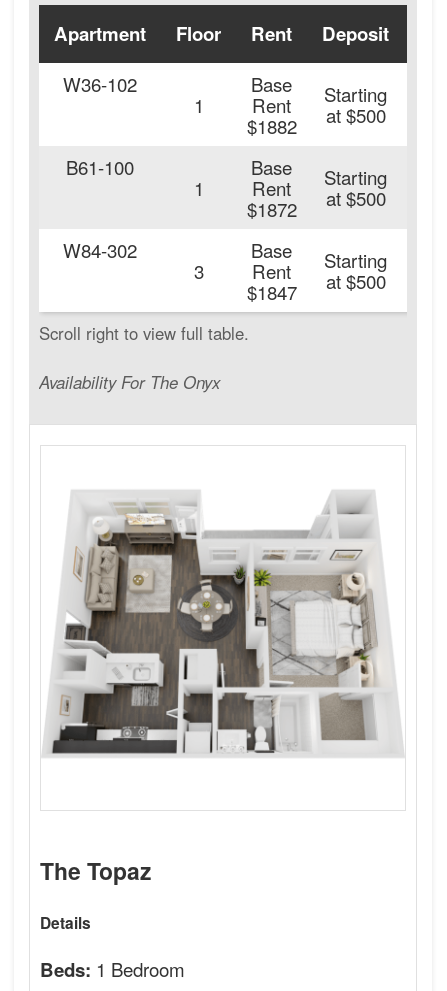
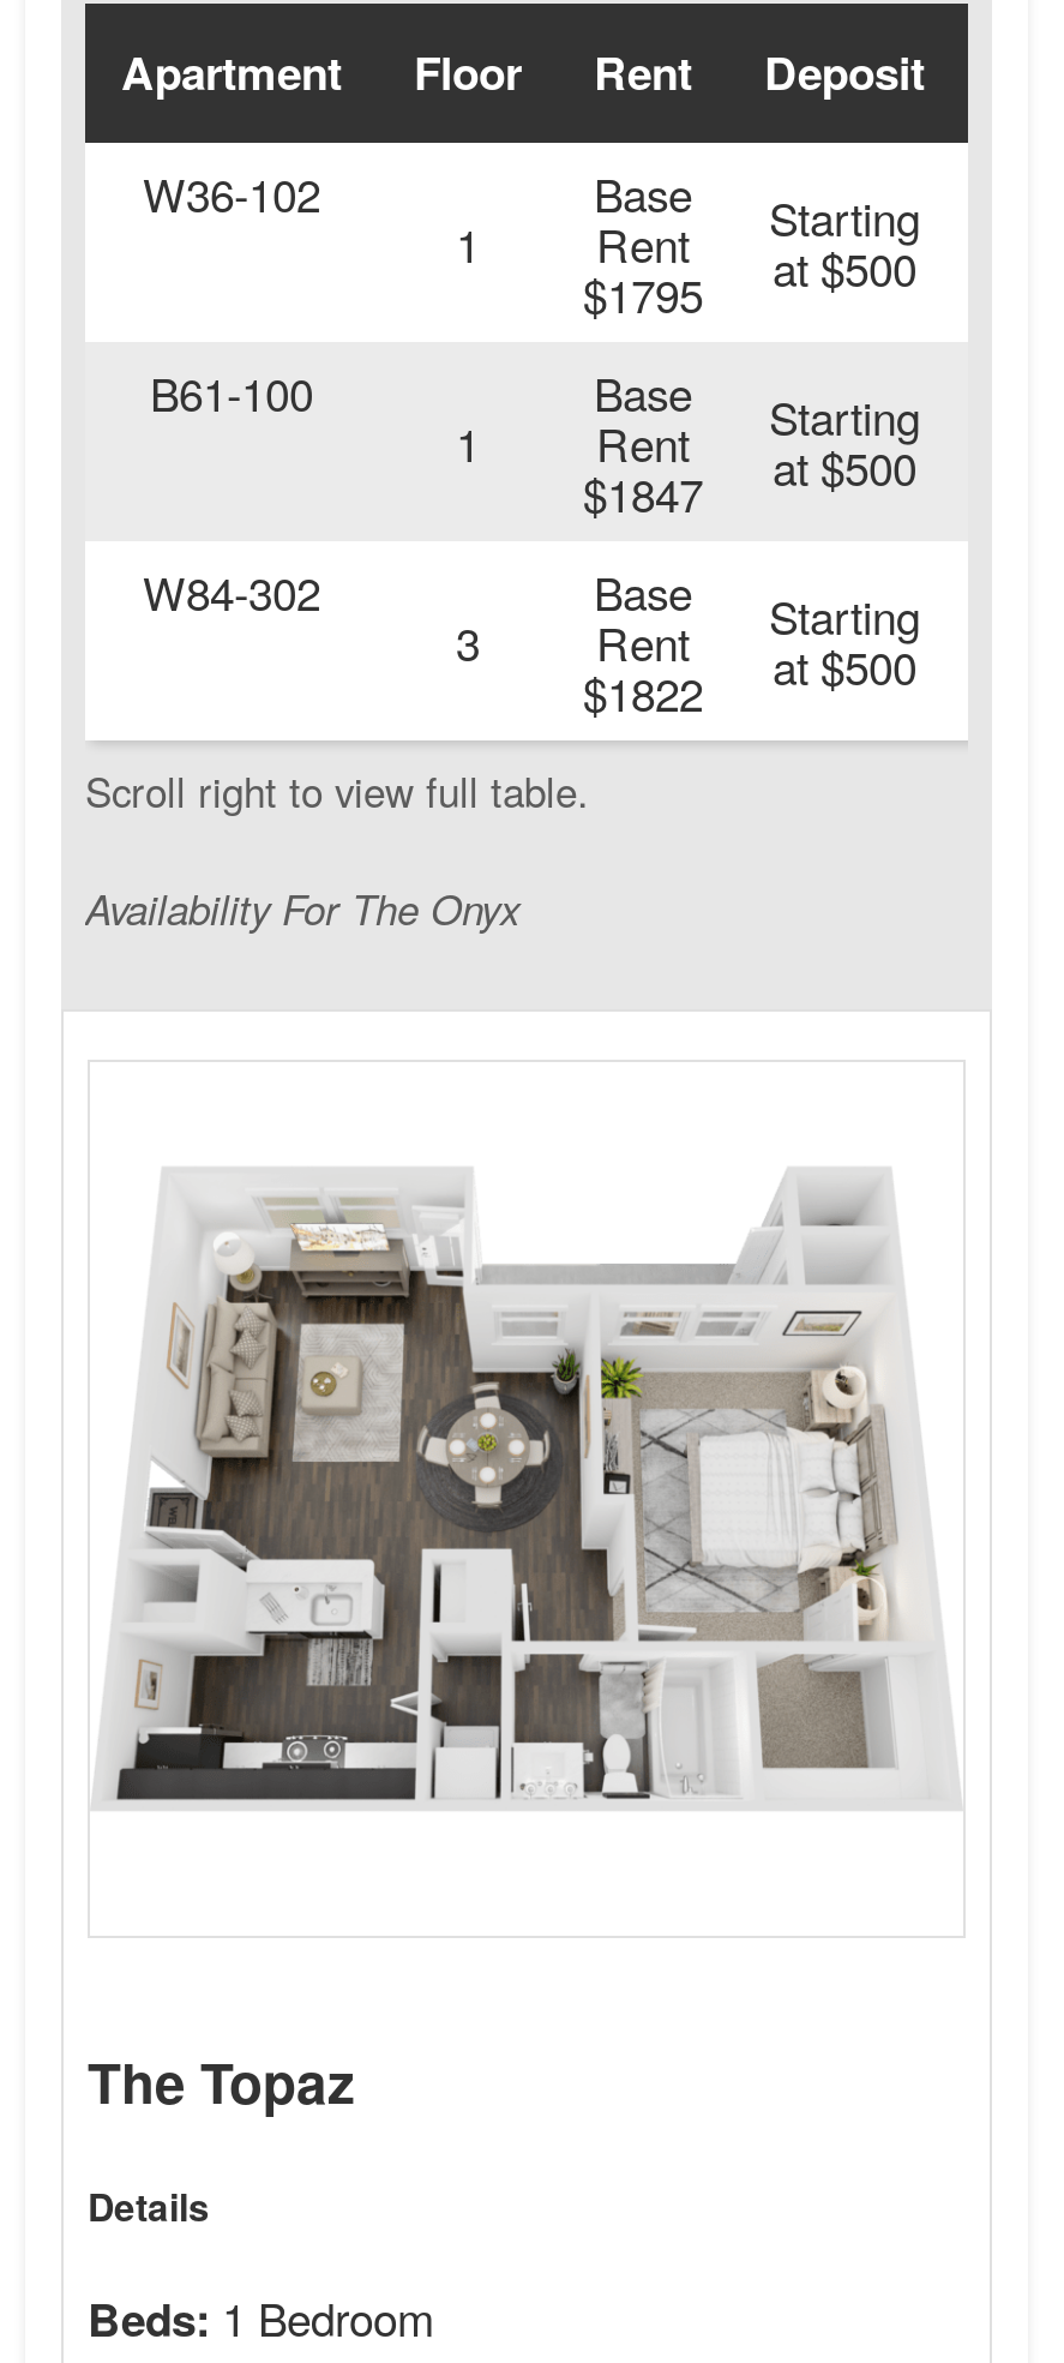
- $1882
+ $1795

- $1872
+ $1847

- $1847
+ $1822
